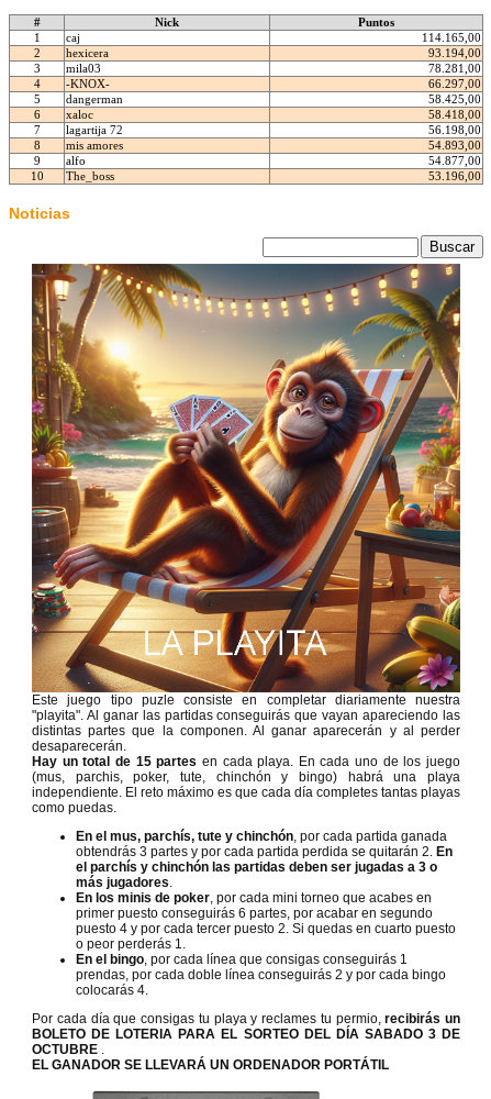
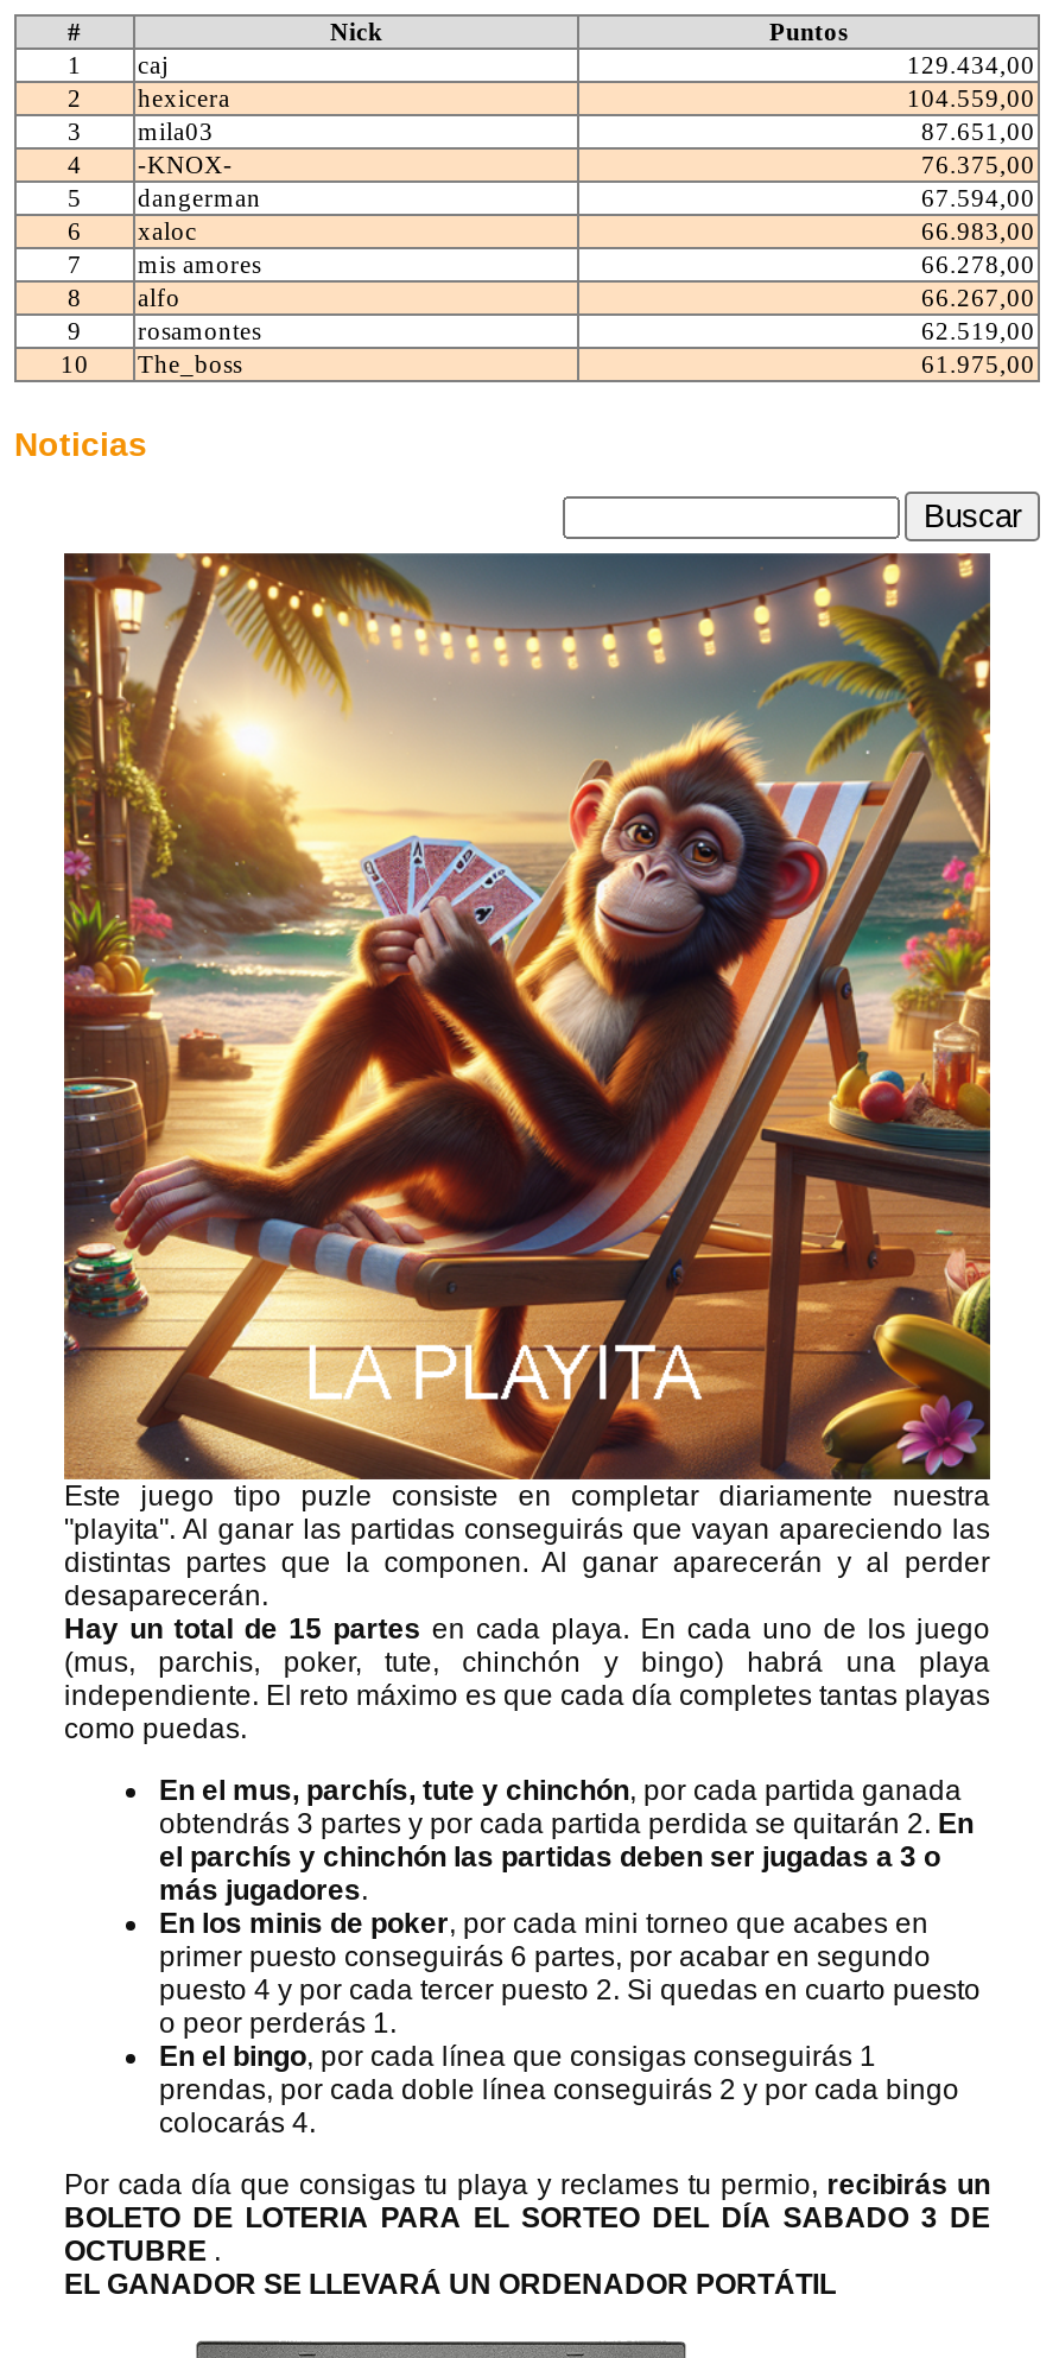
- 114.165,00
+ 129.434,00

- 93.194,00
+ 104.559,00

- 78.281,00
+ 87.651,00

- 66.297,00
+ 76.375,00

- 58.425,00
+ 67.594,00

- 58.418,00
+ 66.983,00

- lagartija 72
- 56.198,00
+ mis amores
+ 66.278,00

- mis amores
- 54.893,00
+ alfo
+ 66.267,00

- alfo
- 54.877,00
+ rosamontes
+ 62.519,00

- 53.196,00
+ 61.975,00
